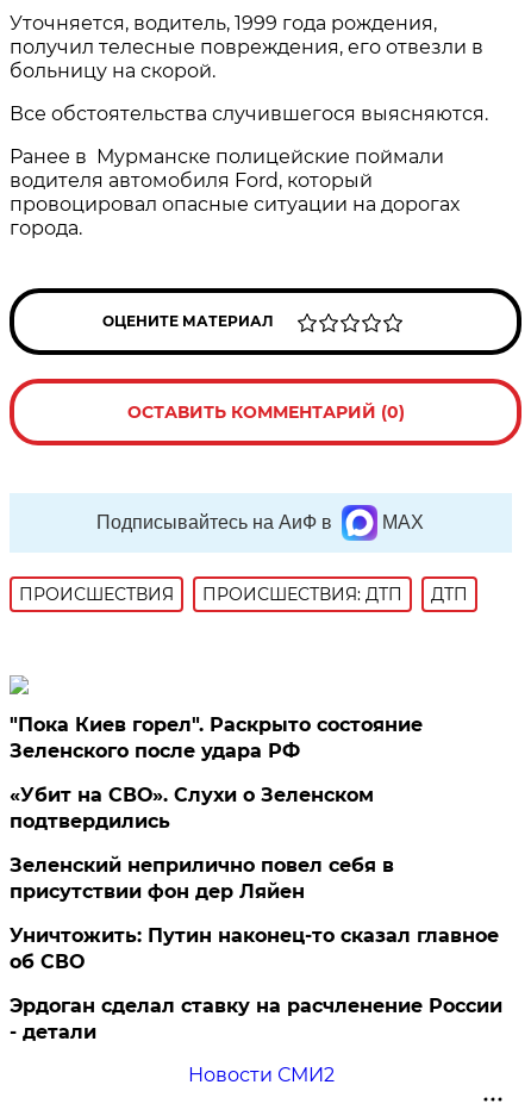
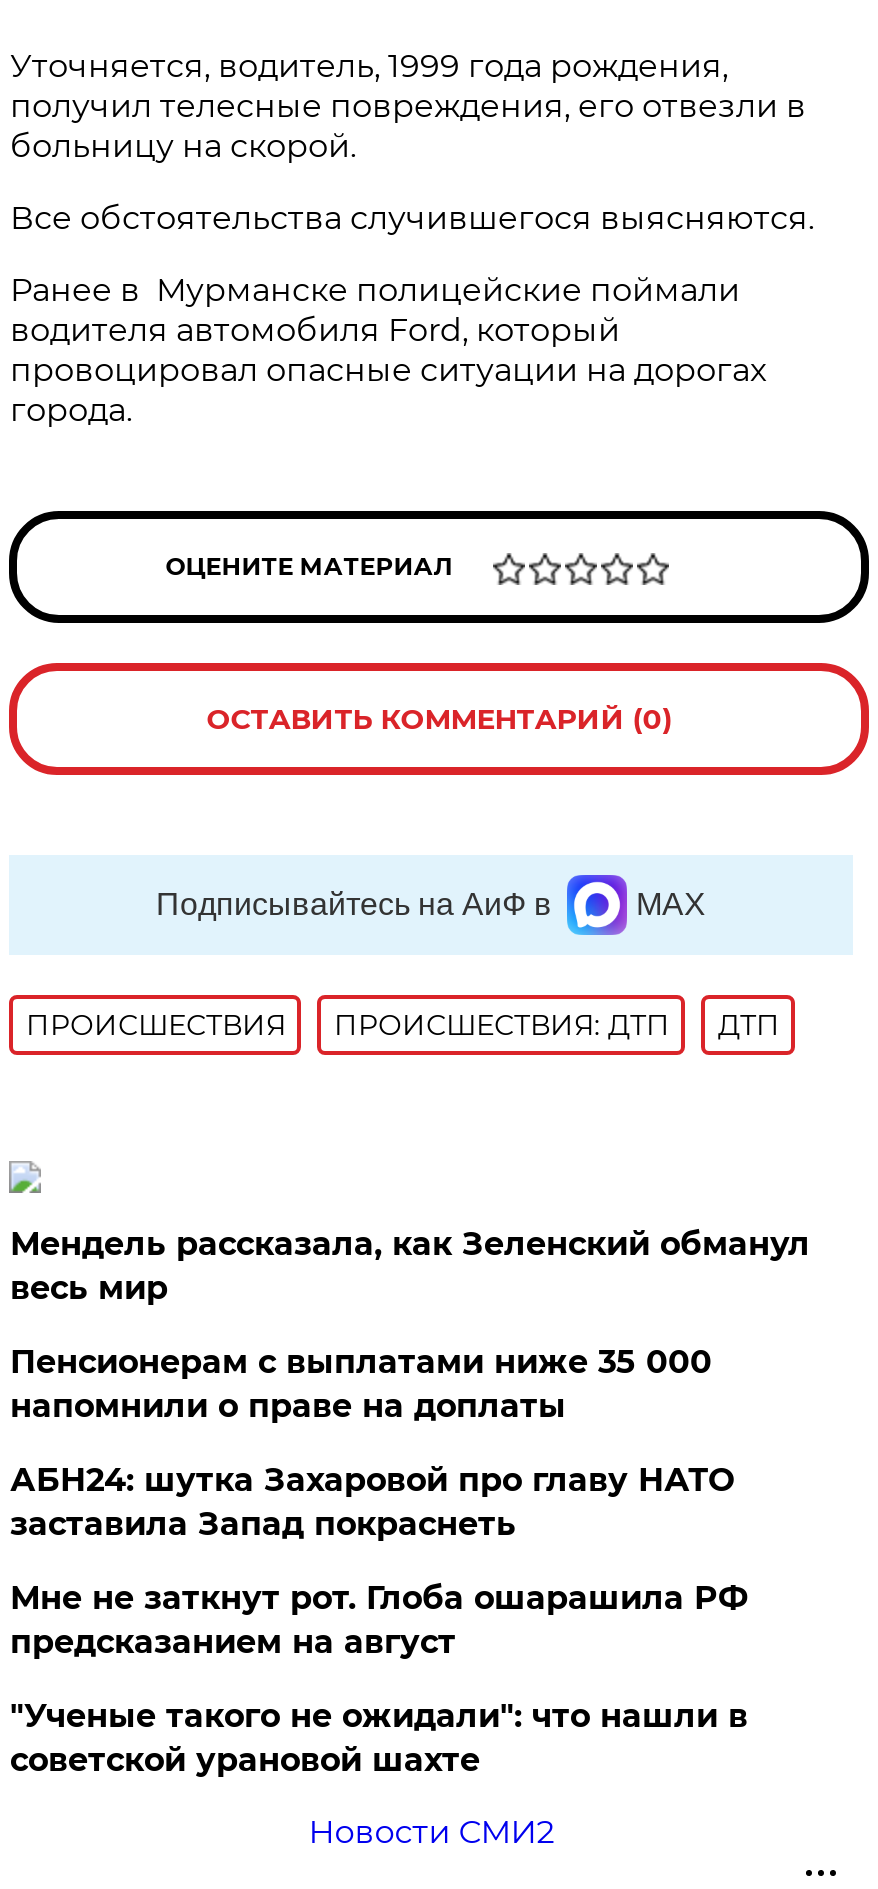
- "Пока Киев горел". Раскрыто состояние
- Зеленского после удара РФ
+ Мендель рассказала, как Зеленский обманул
+ весь мир

- «Убит на СВО». Слухи о Зеленском
- подтвердились
+ Пенсионерам с выплатами ниже 35 000
+ напомнили о праве на доплаты

- Зеленский неприлично повел cебя в
- присутствии фон дер Ляйен
+ АБН24: шутка Захаровой про главу НАТО
+ заставила Запад покраснеть

- Уничтожить: Путин наконец-то сказал главное
- об СВО
+ Мне не заткнут рот. Глоба ошарашила РФ
+ предсказанием на август

- Эрдоган сделал ставку на расчленение России
- - детали
+ "Ученые такого не ожидали": что нашли в
+ советской урановой шахте
